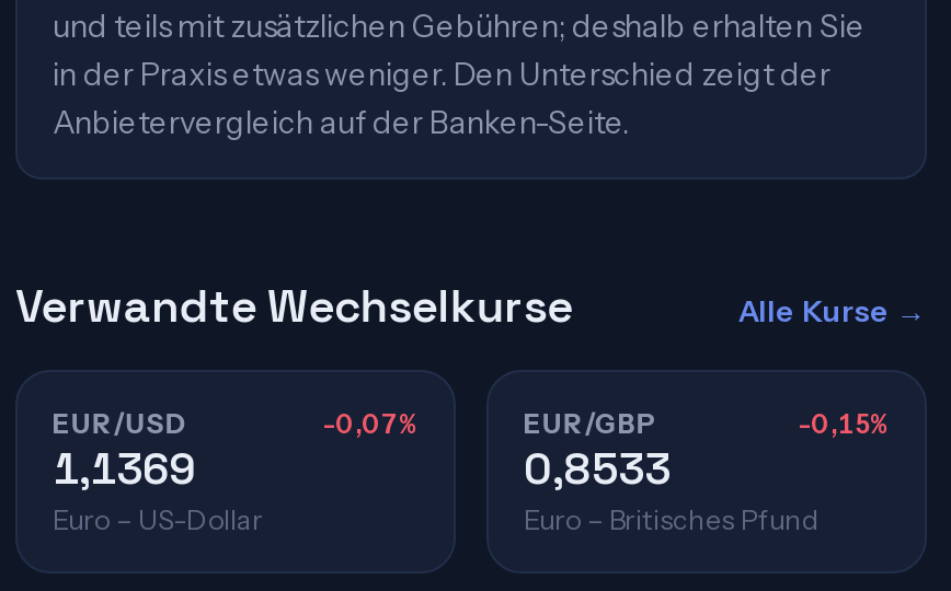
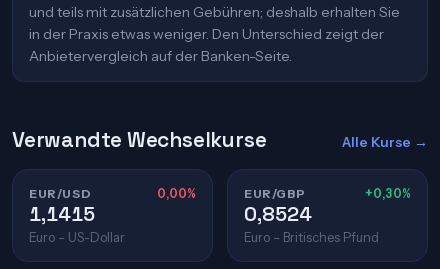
- -0,07%
+ 0,00%

- -0,15%
+ +0,30%

- 1,1369
+ 1,1415

- 0,8533
+ 0,8524
